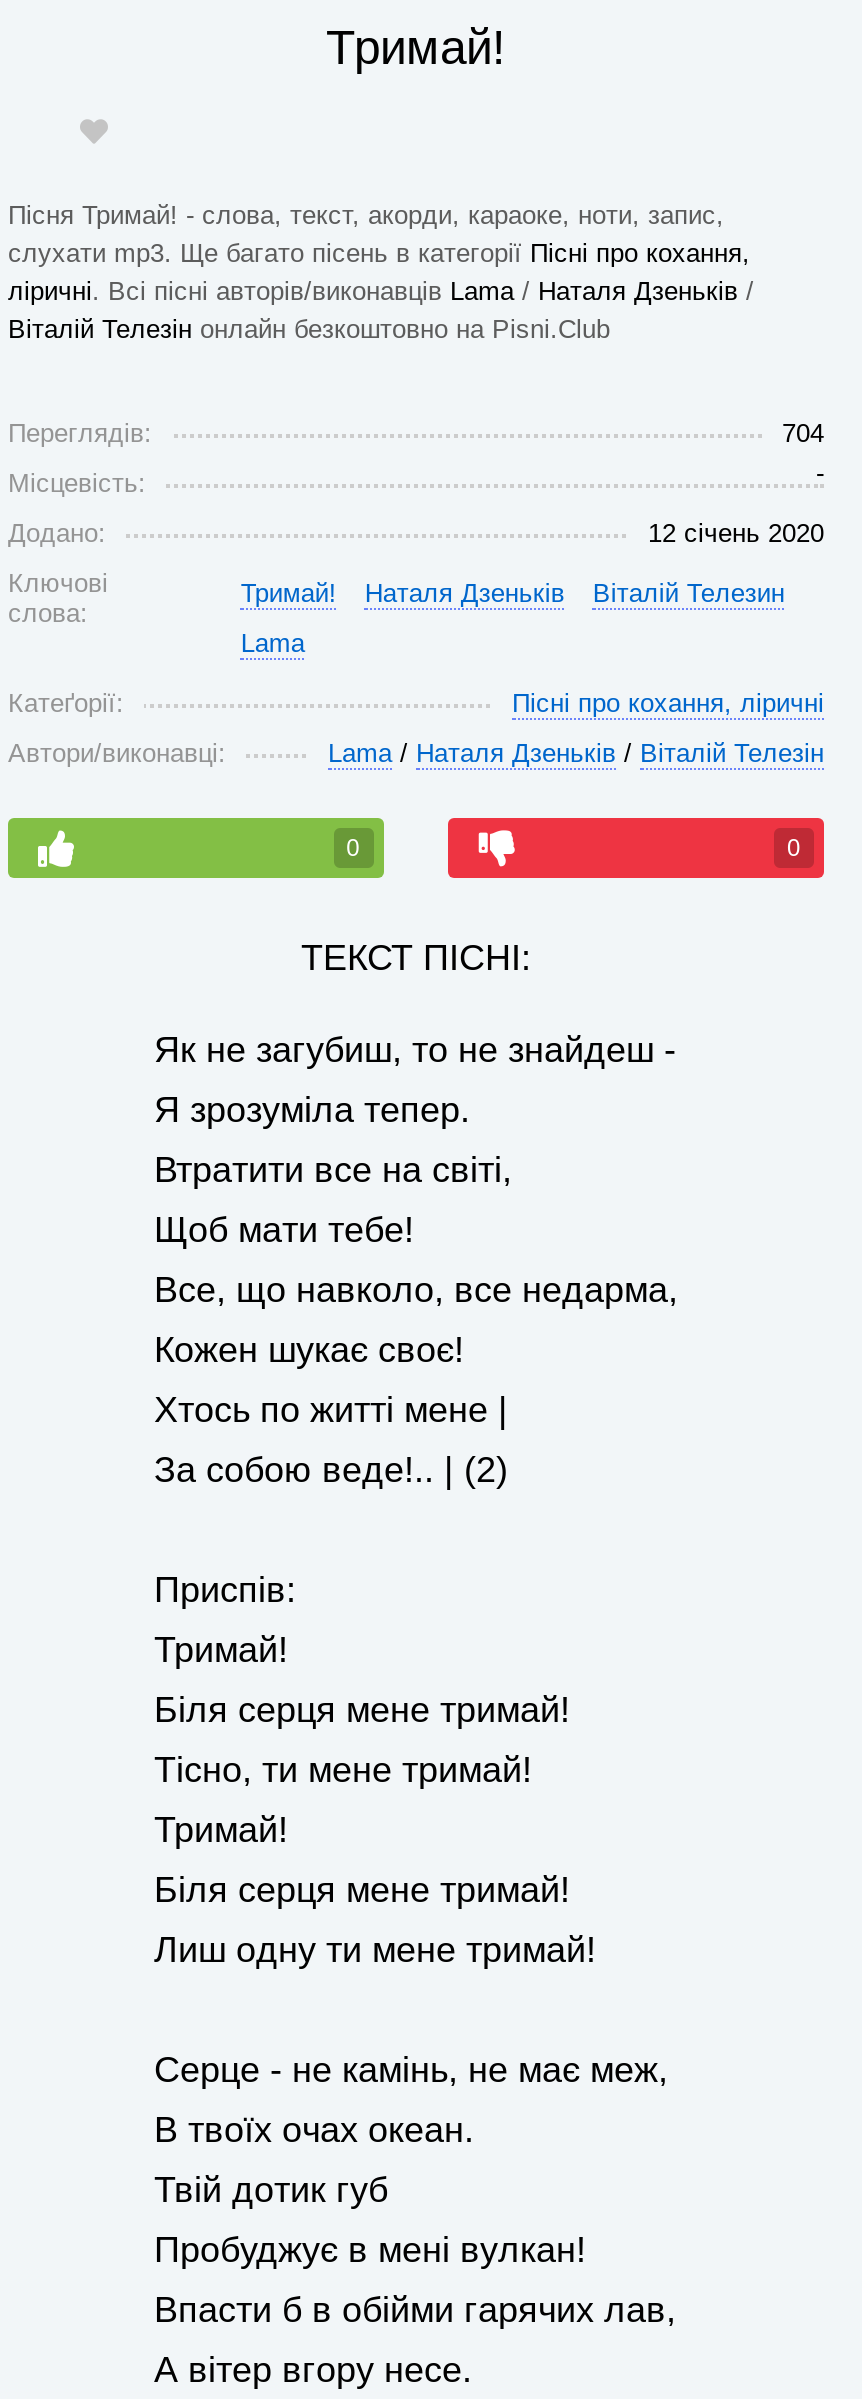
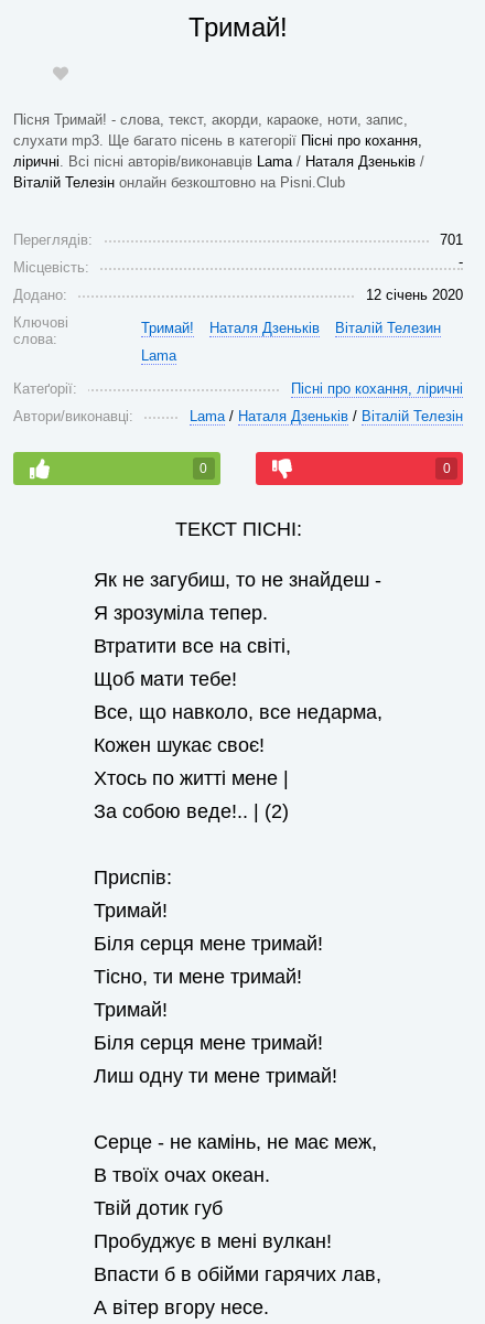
- 704
+ 701
